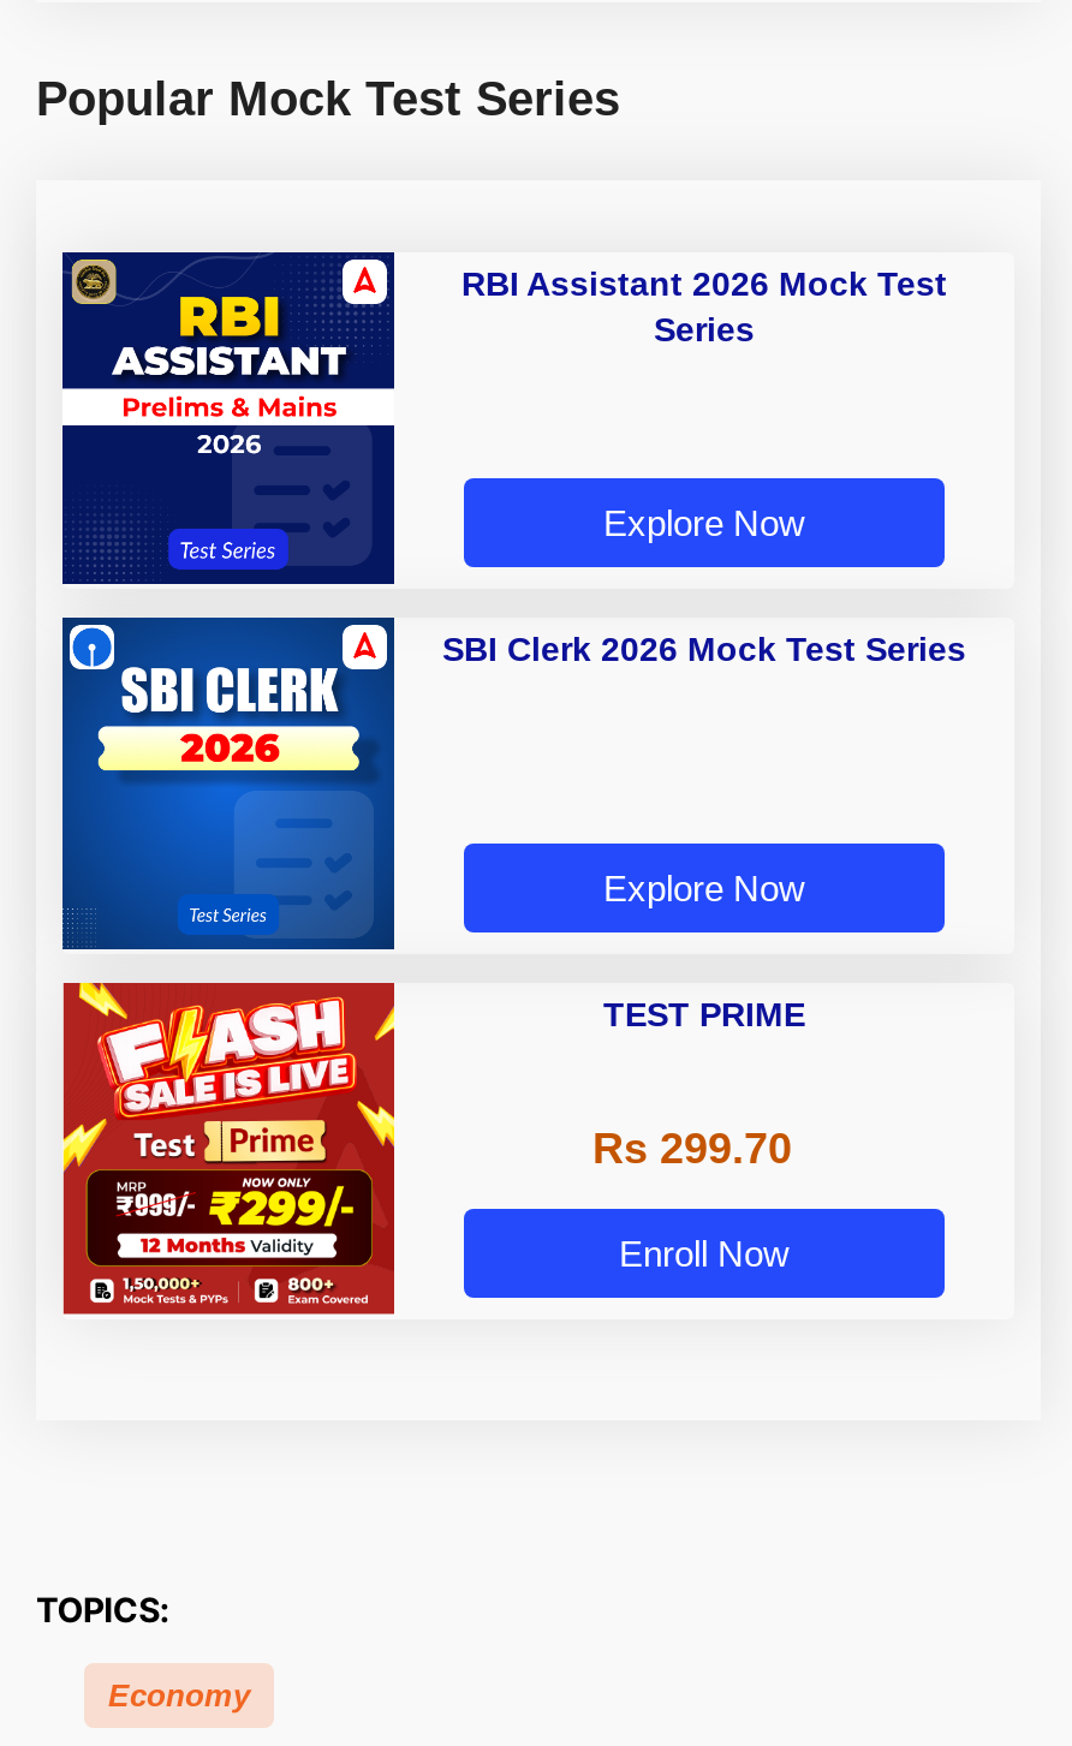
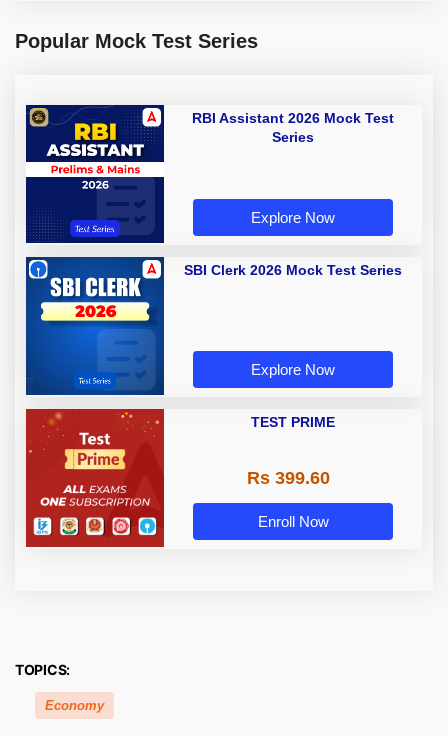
- [image]
+ [image]

- Rs 299.70
+ Rs 399.60
